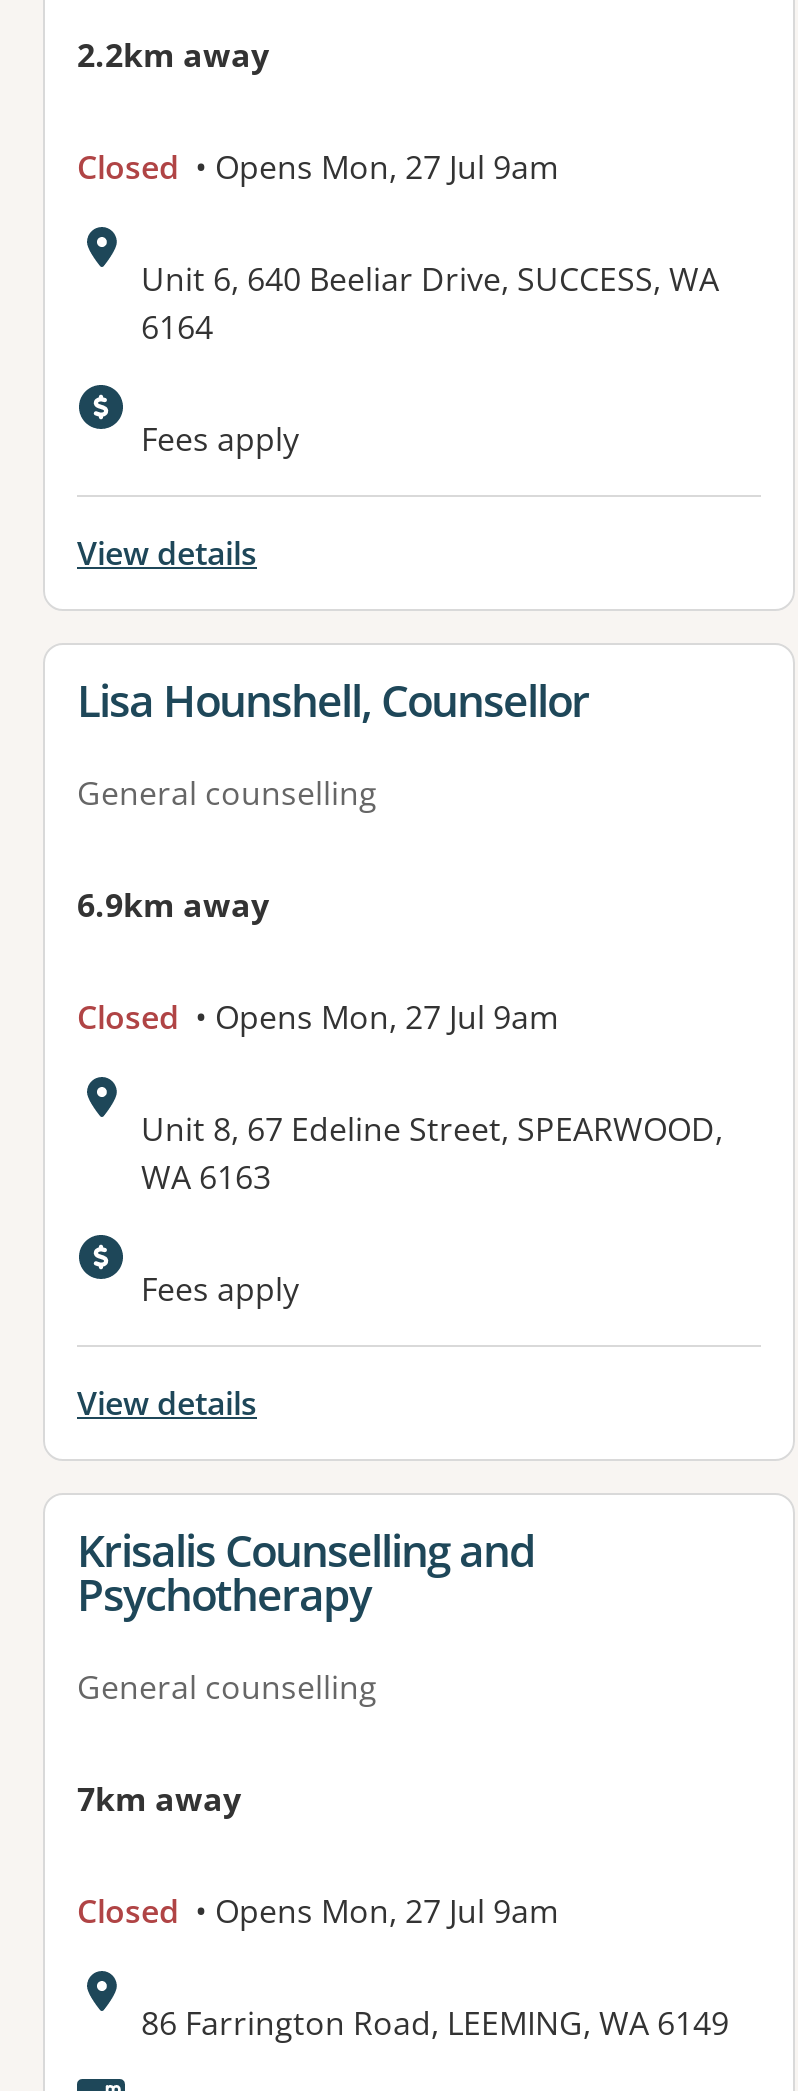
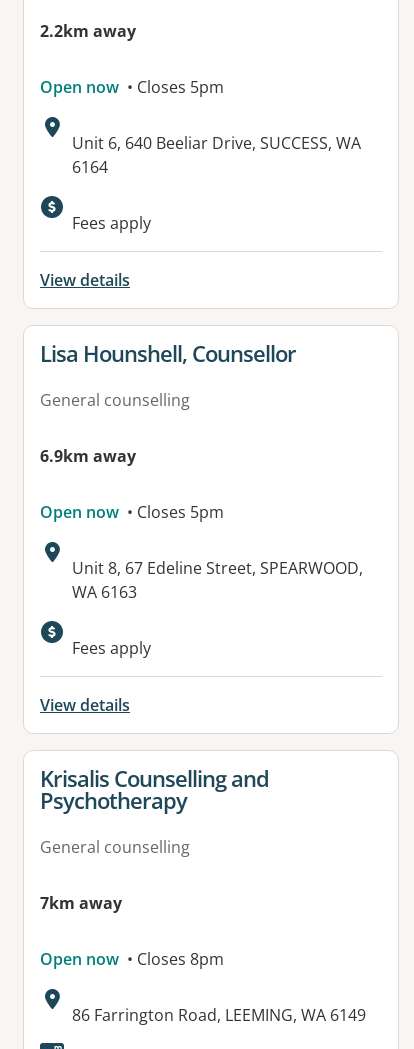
- Closed • Opens Mon, 27 Jul 9am
+ Open now • Closes 5pm

- Closed • Opens Mon, 27 Jul 9am
+ Open now • Closes 5pm

- Closed • Opens Mon, 27 Jul 9am
+ Open now • Closes 8pm
